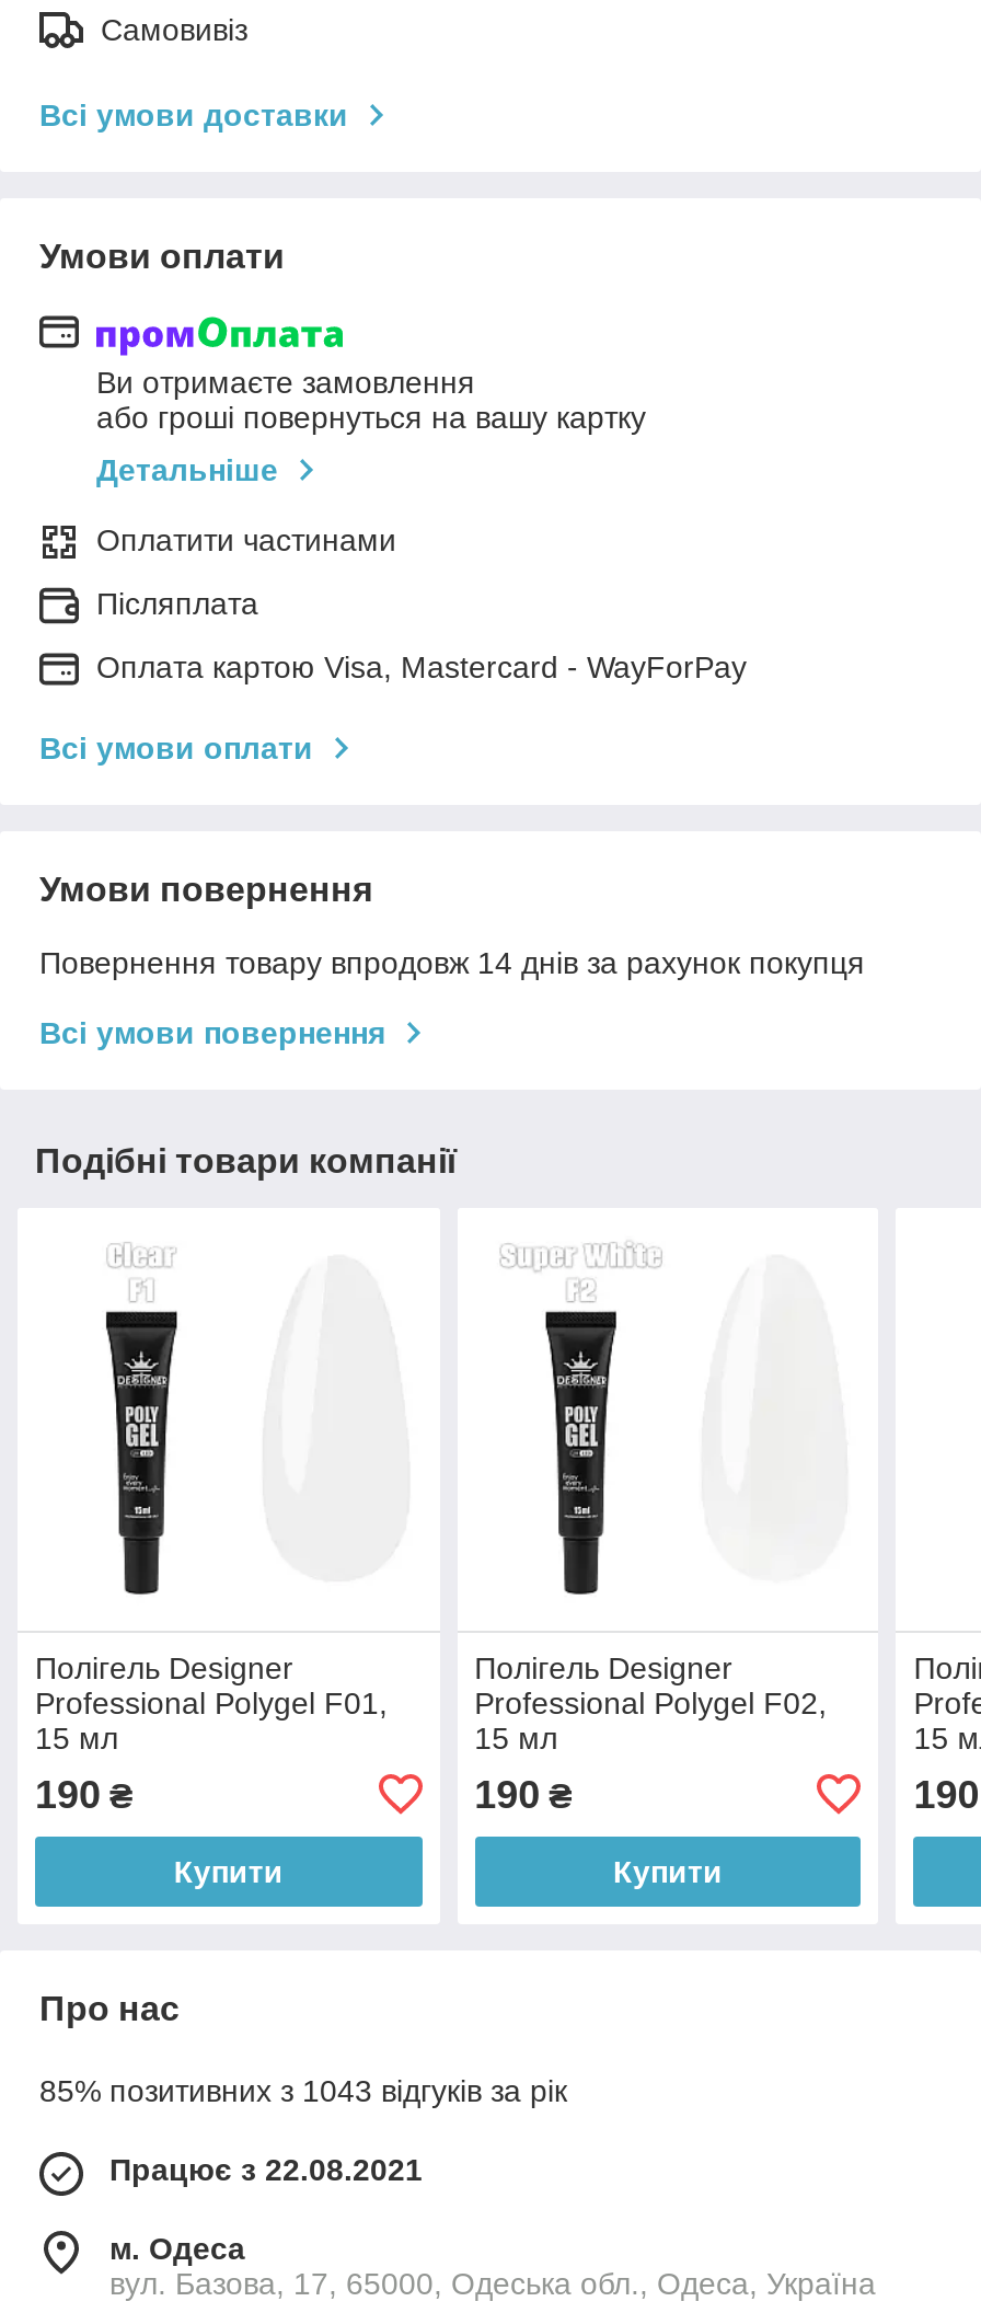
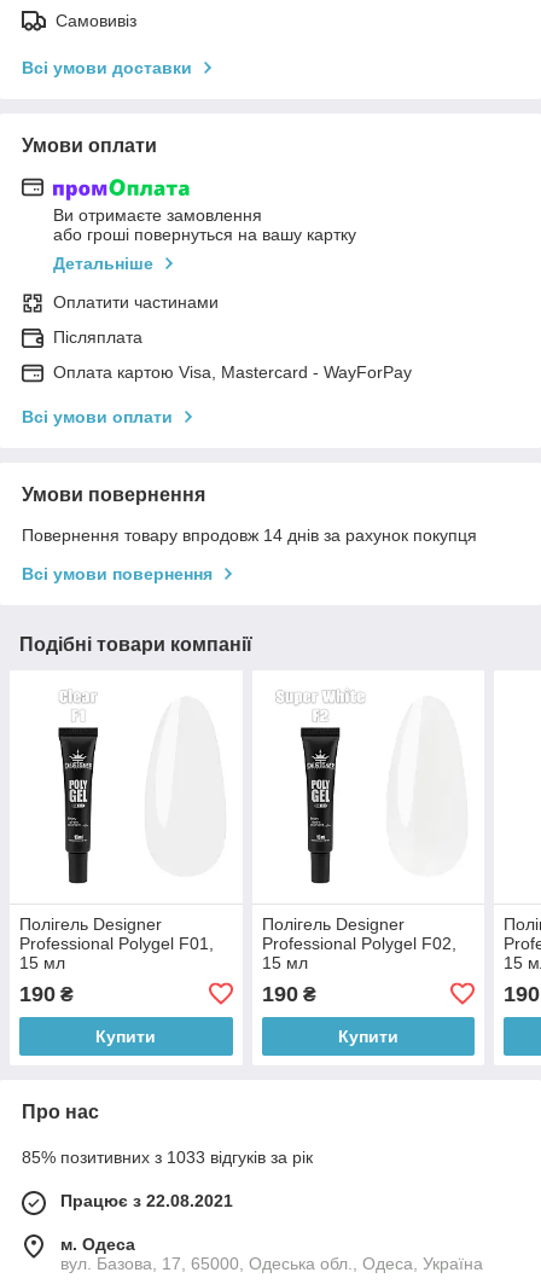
- 85% позитивних з 1043 відгуків за рік
+ 85% позитивних з 1033 відгуків за рік
